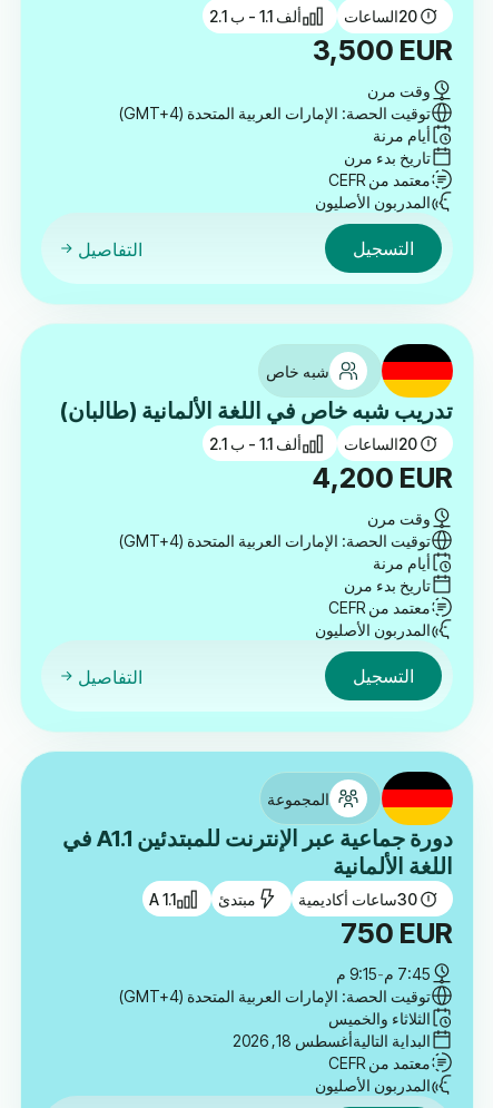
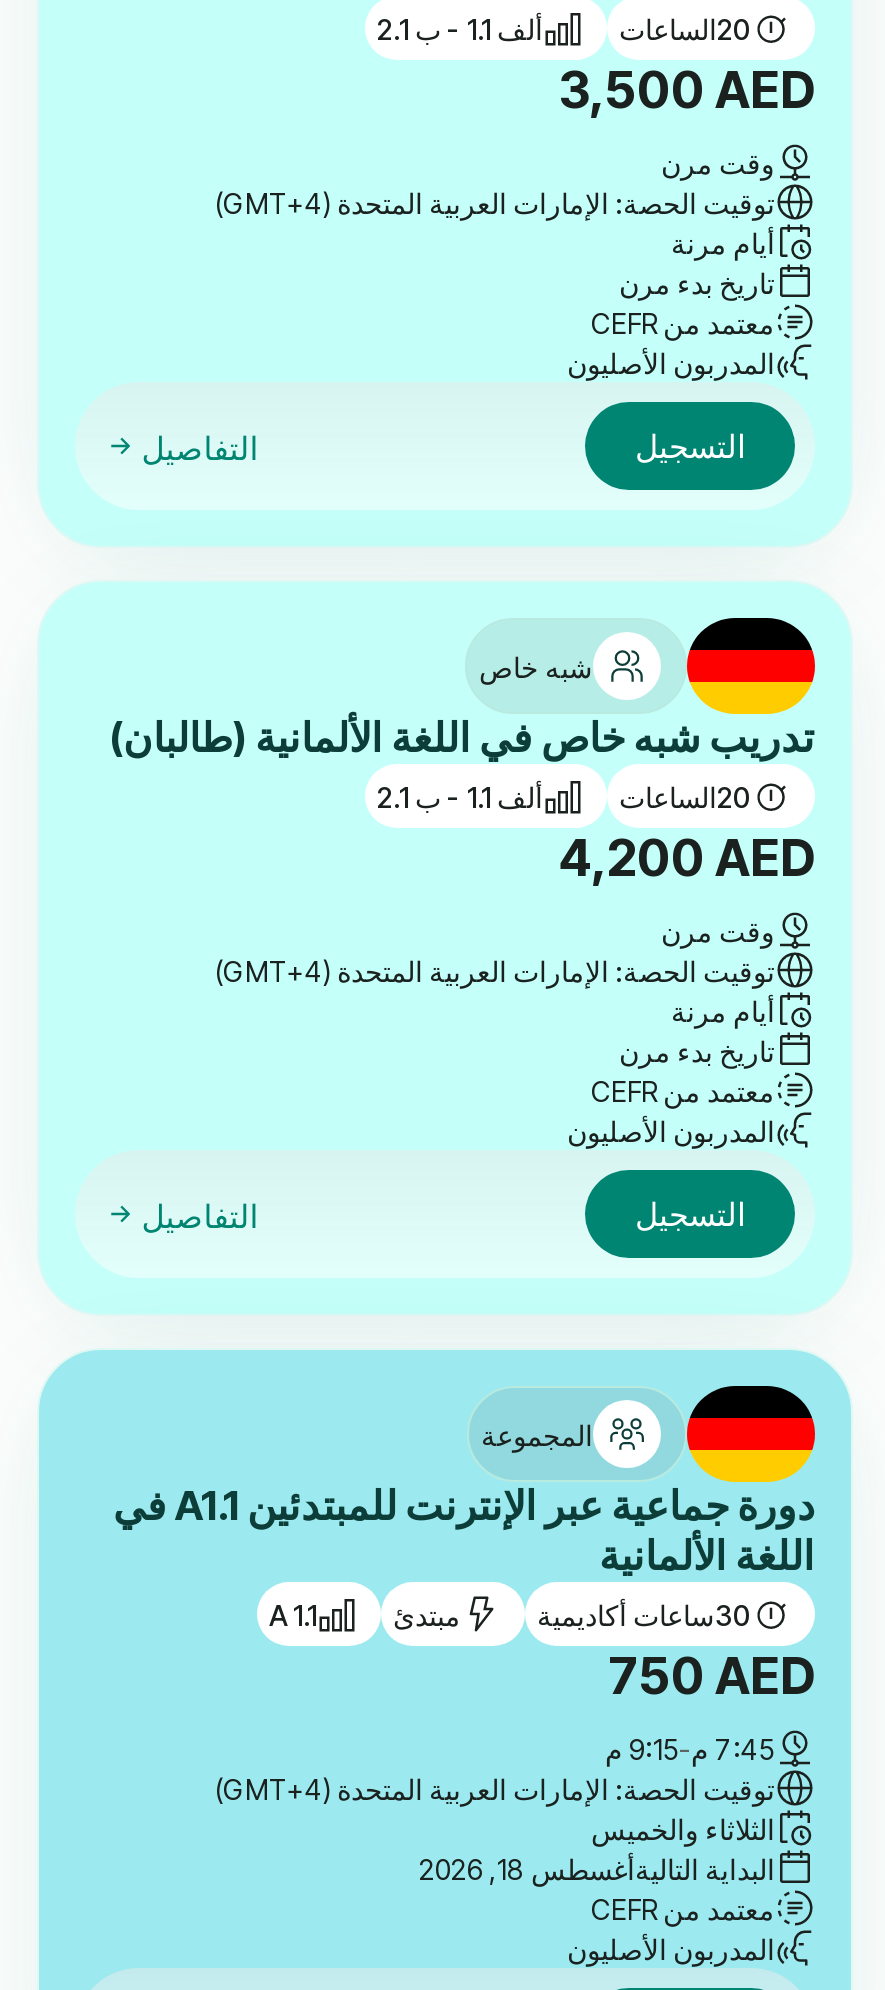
- 3,500 EUR
+ 3,500 AED

- 4,200 EUR
+ 4,200 AED

- 750 EUR
+ 750 AED
